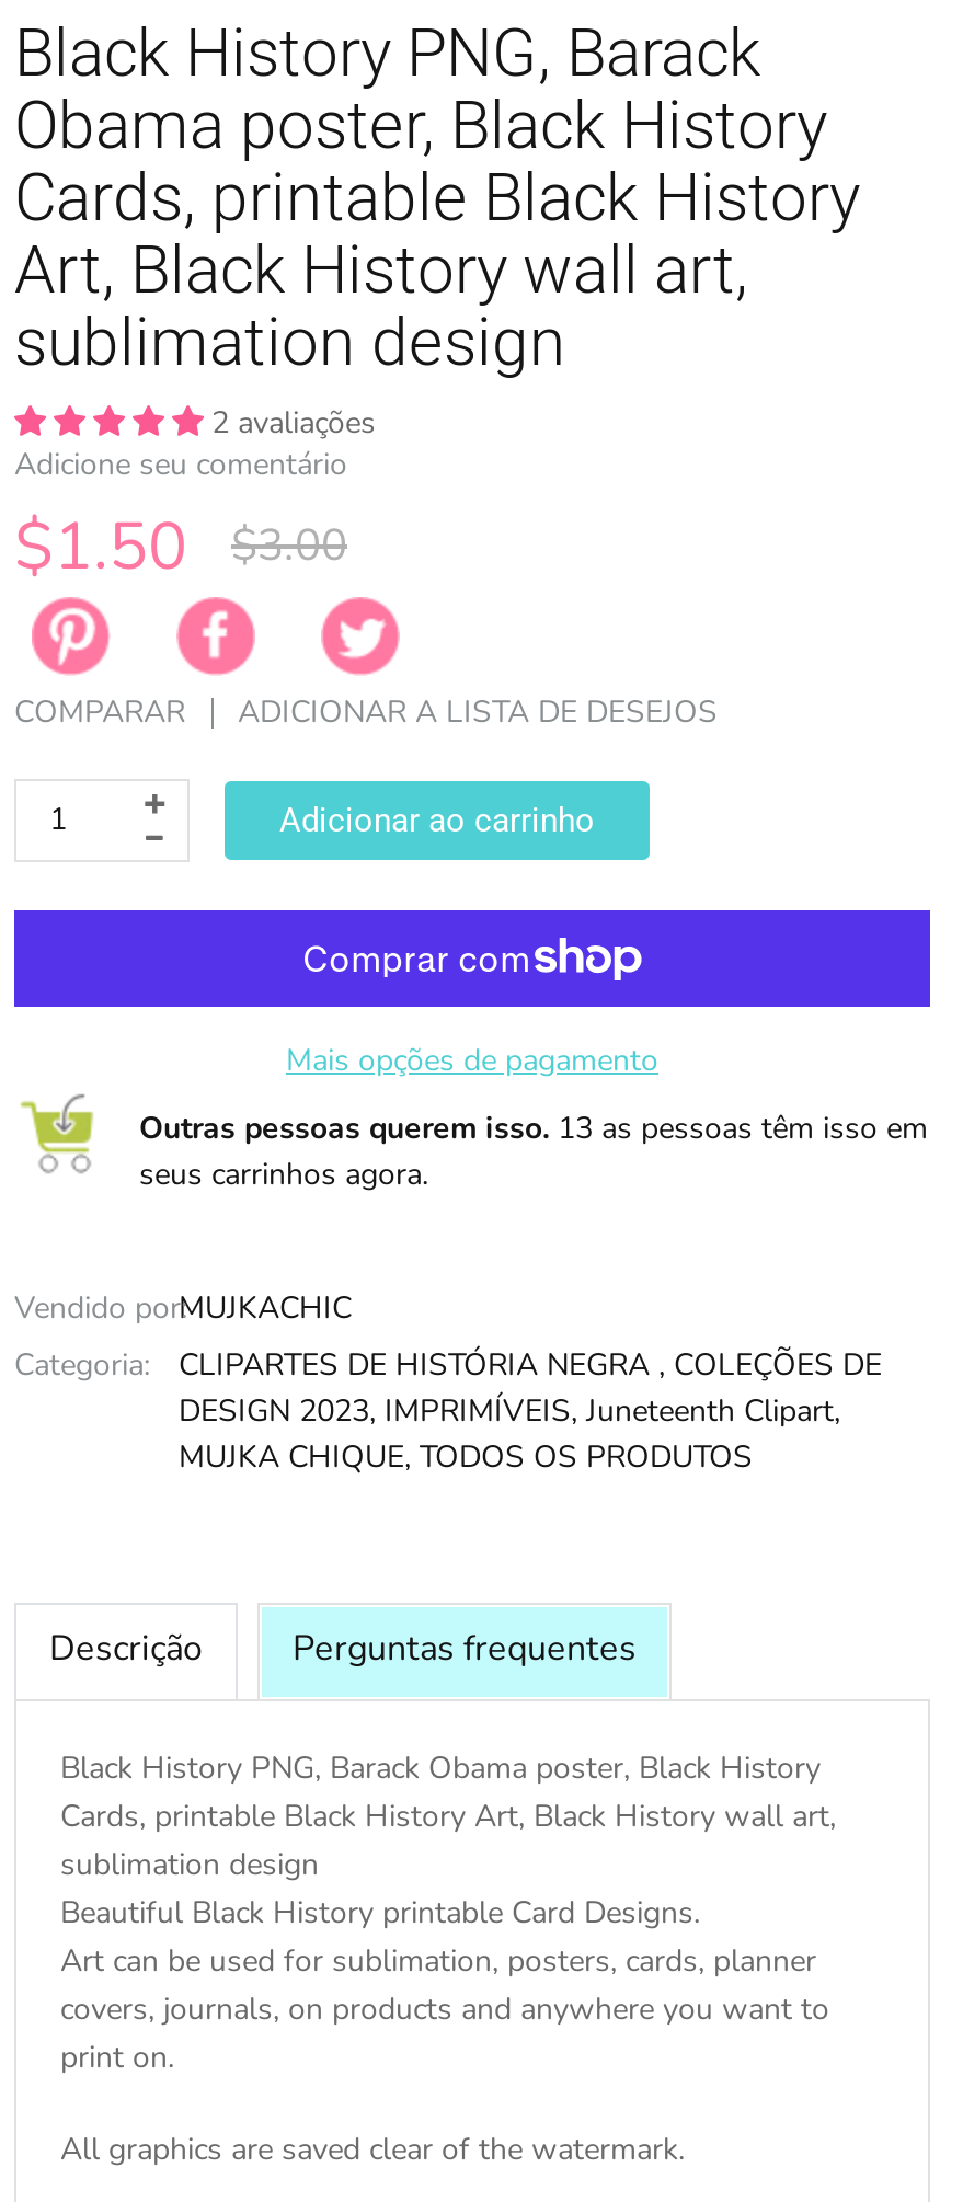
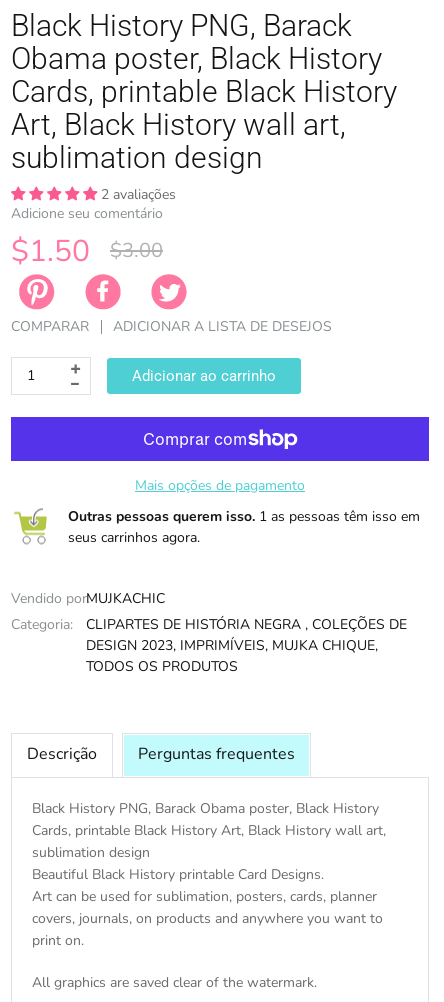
- [image]
- Outras pessoas querem isso. 13 as pessoas têm isso em
+ [image]
+ Outras pessoas querem isso. 1 as pessoas têm isso em

- DESIGN 2023, IMPRIMÍVEIS, Juneteenth Clipart,
- MUJKA CHIQUE, TODOS OS PRODUTOS
+ DESIGN 2023, IMPRIMÍVEIS, MUJKA CHIQUE,
+ TODOS OS PRODUTOS
